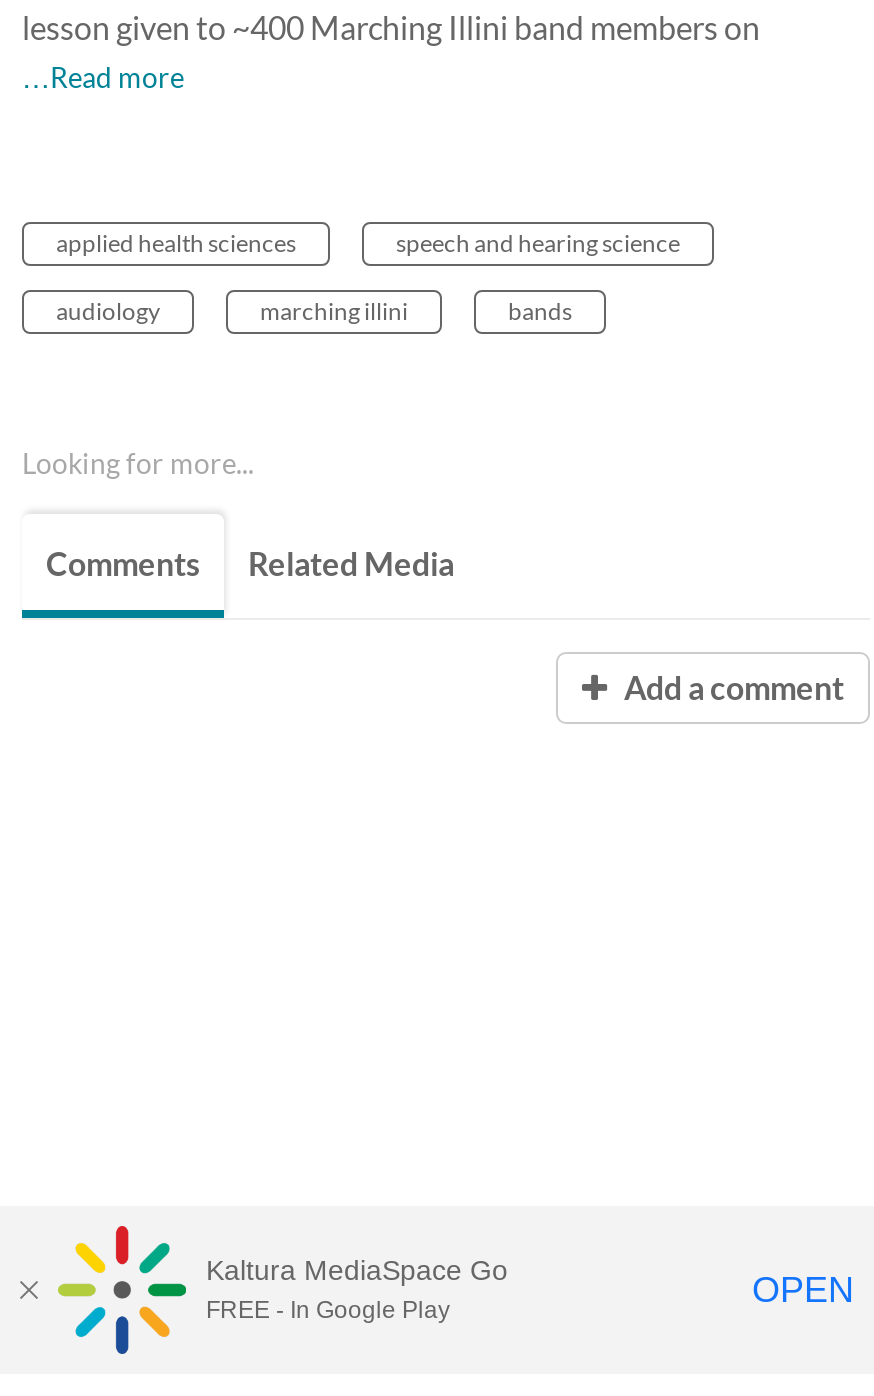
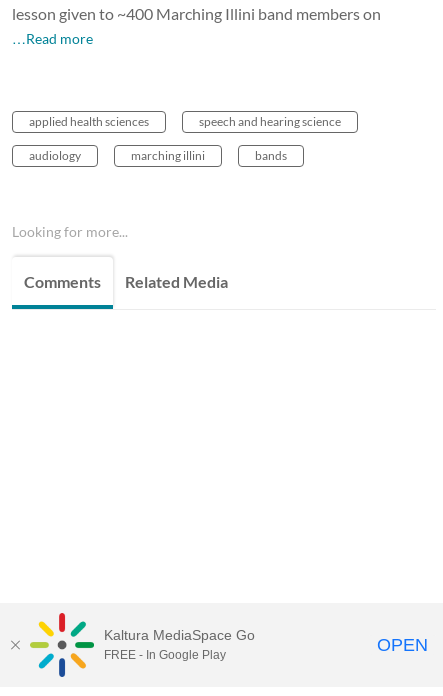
- Add a comment
